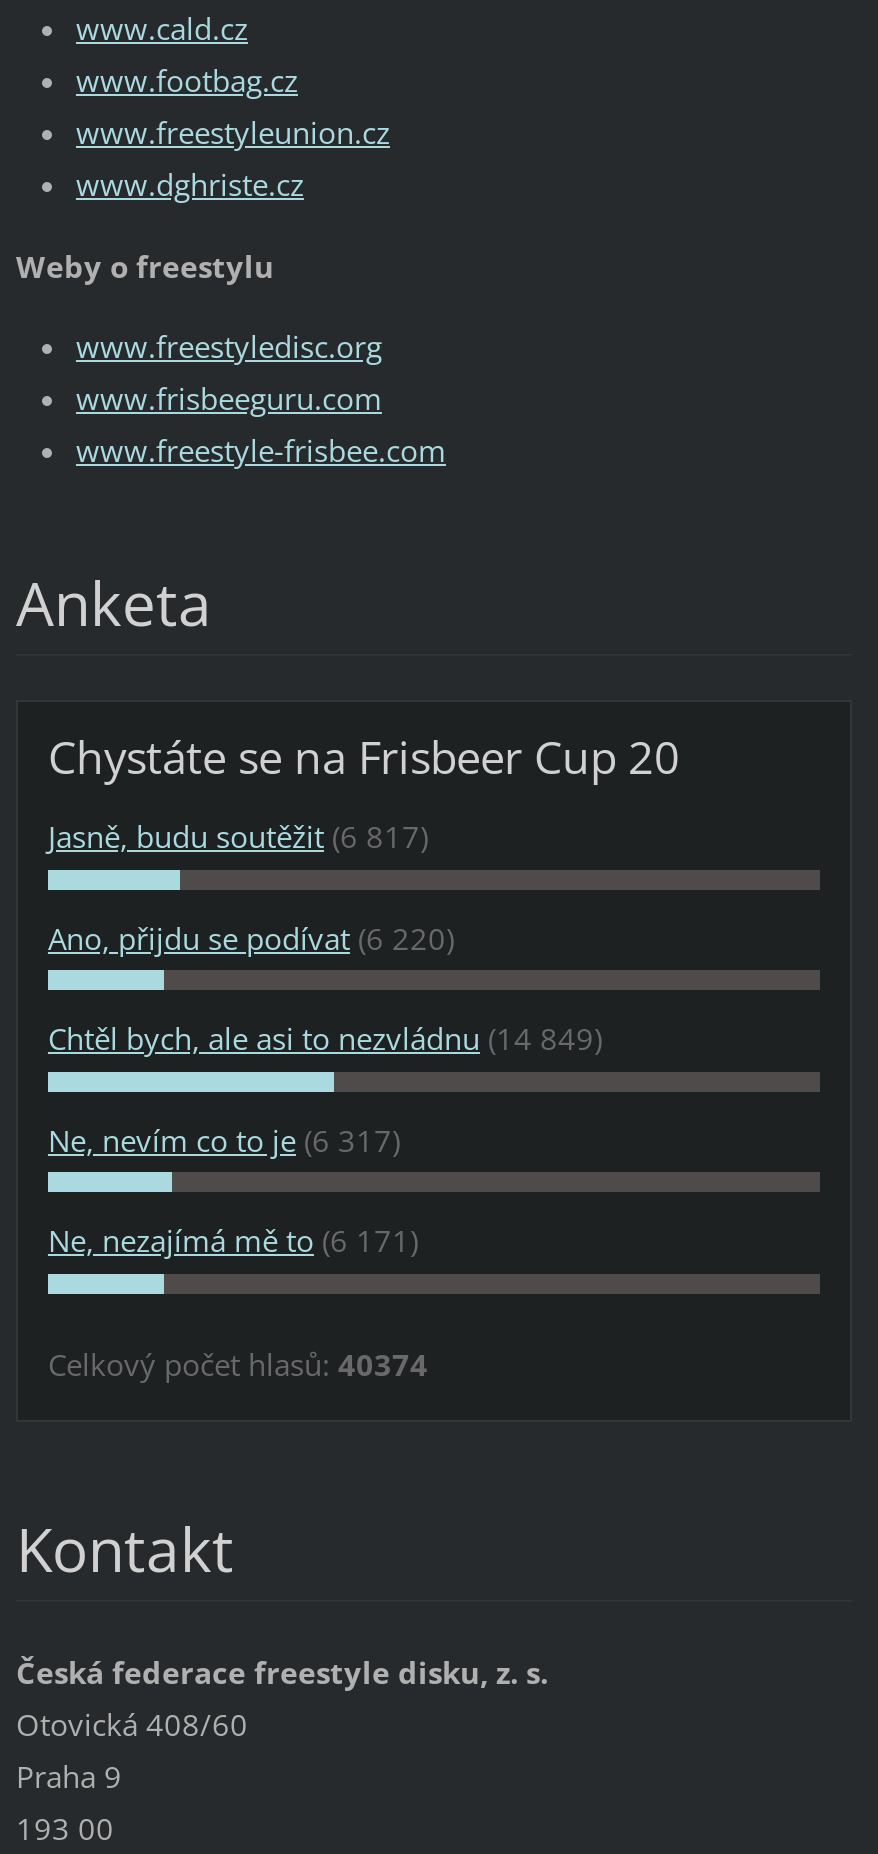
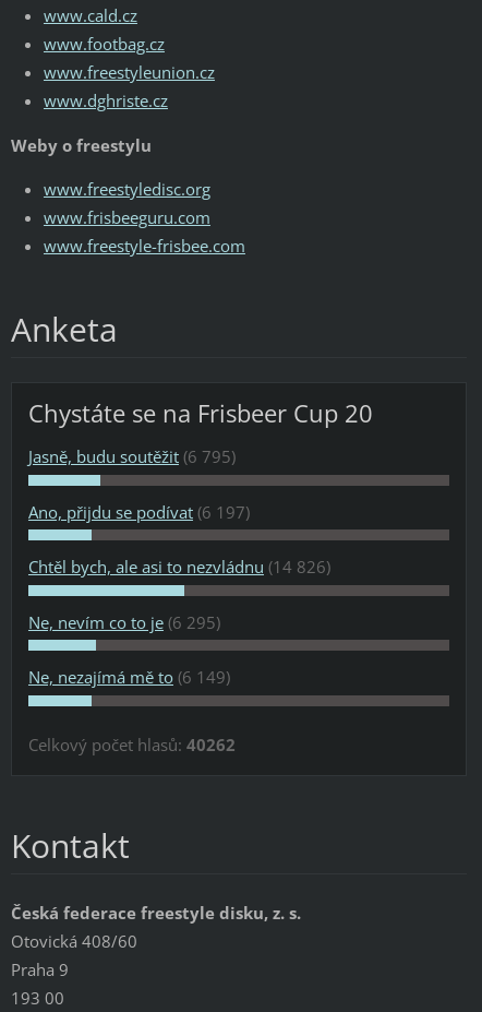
- Jasně, budu soutěžit (6 817)
+ Jasně, budu soutěžit (6 795)

- Ano, přijdu se podívat (6 220)
+ Ano, přijdu se podívat (6 197)

- Chtěl bych, ale asi to nezvládnu (14 849)
+ Chtěl bych, ale asi to nezvládnu (14 826)

- Ne, nevím co to je (6 317)
+ Ne, nevím co to je (6 295)

- Ne, nezajímá mě to (6 171)
+ Ne, nezajímá mě to (6 149)

- Celkový počet hlasů: 40374
+ Celkový počet hlasů: 40262
